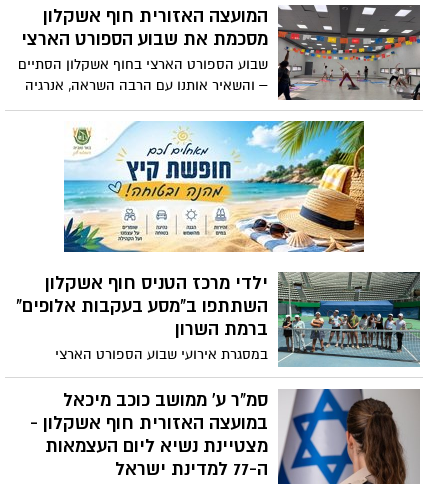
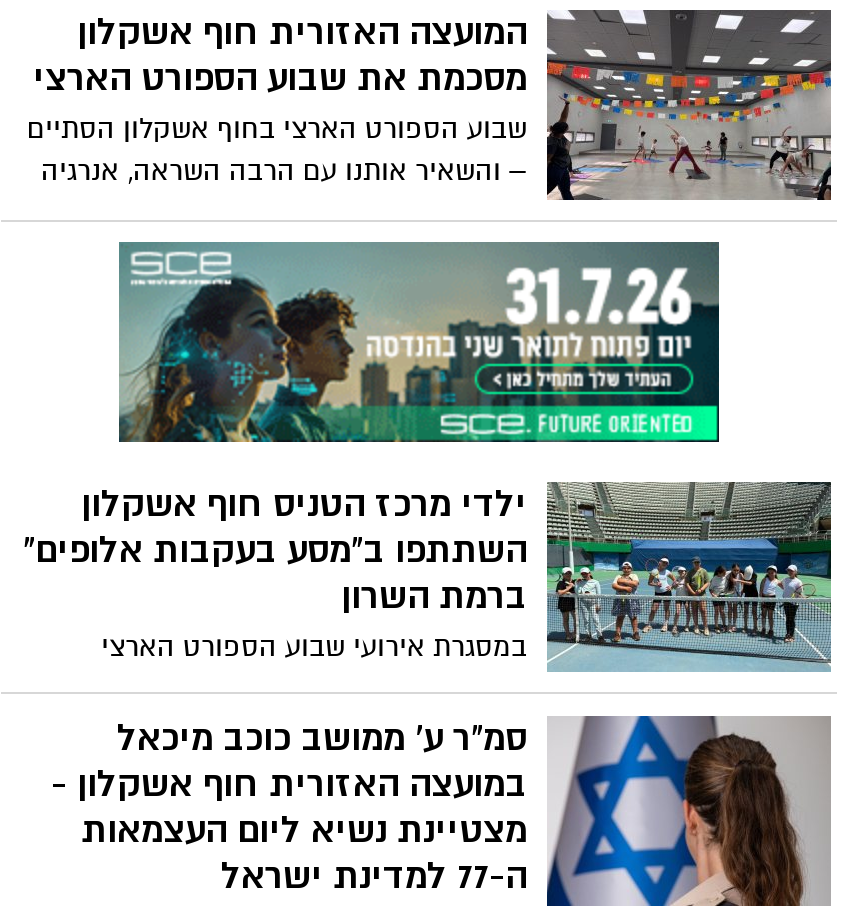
- [image]
+ [image]
